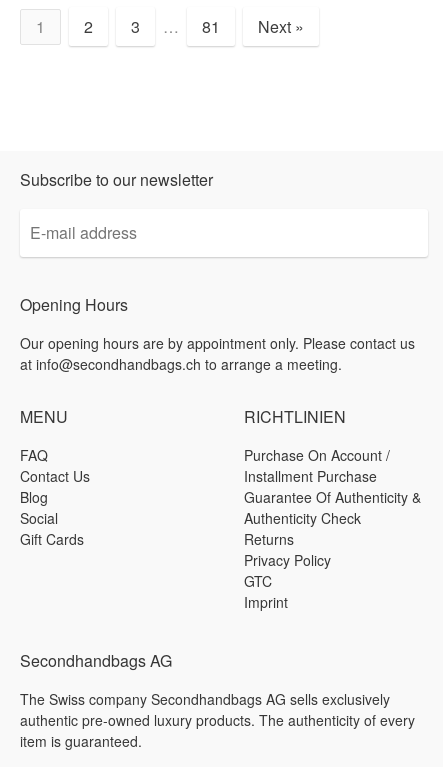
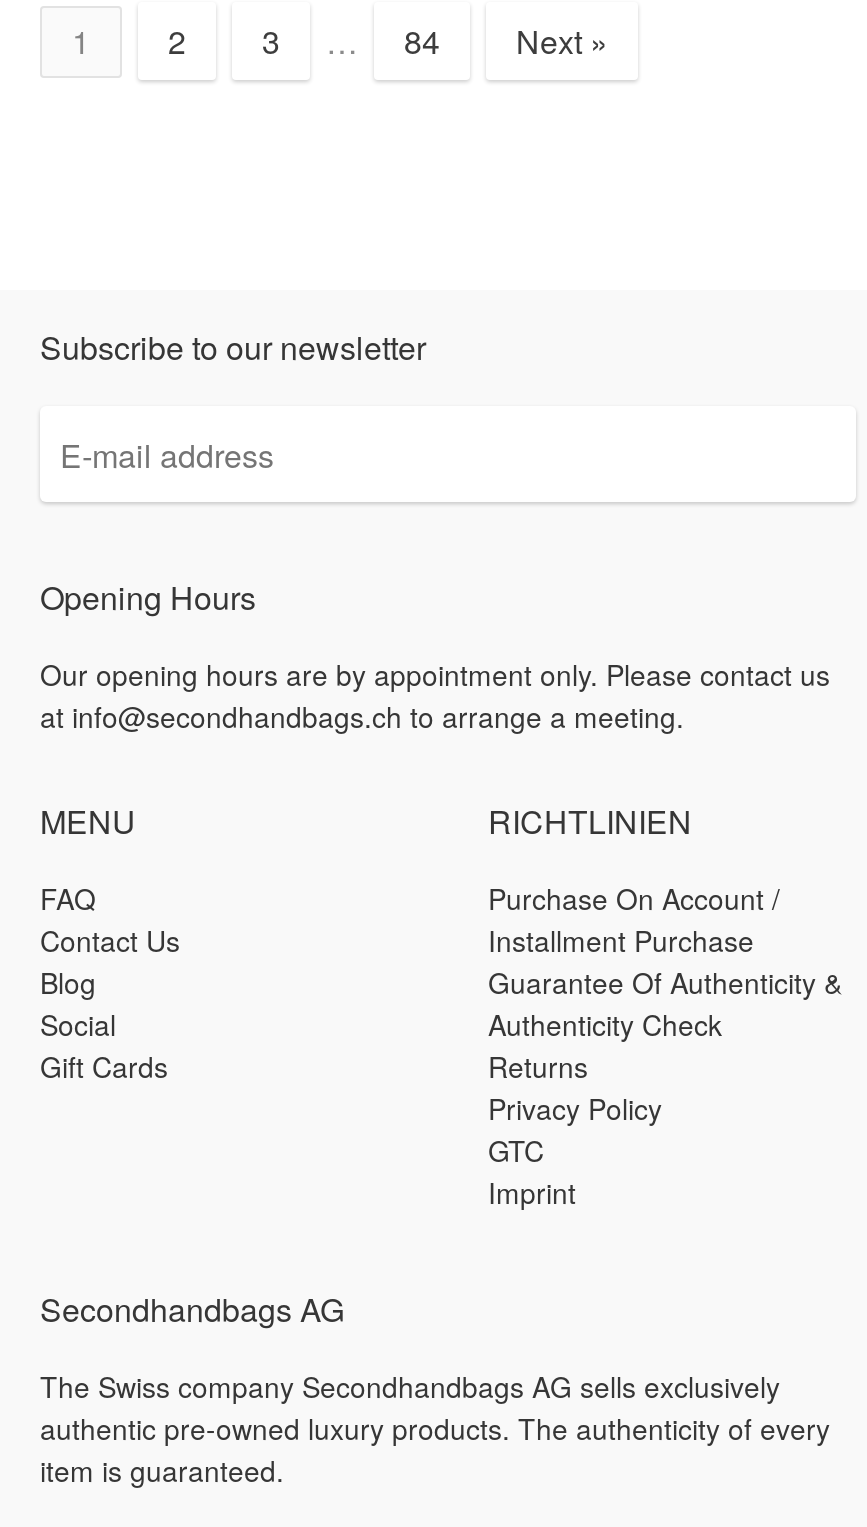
- 81
+ 84
